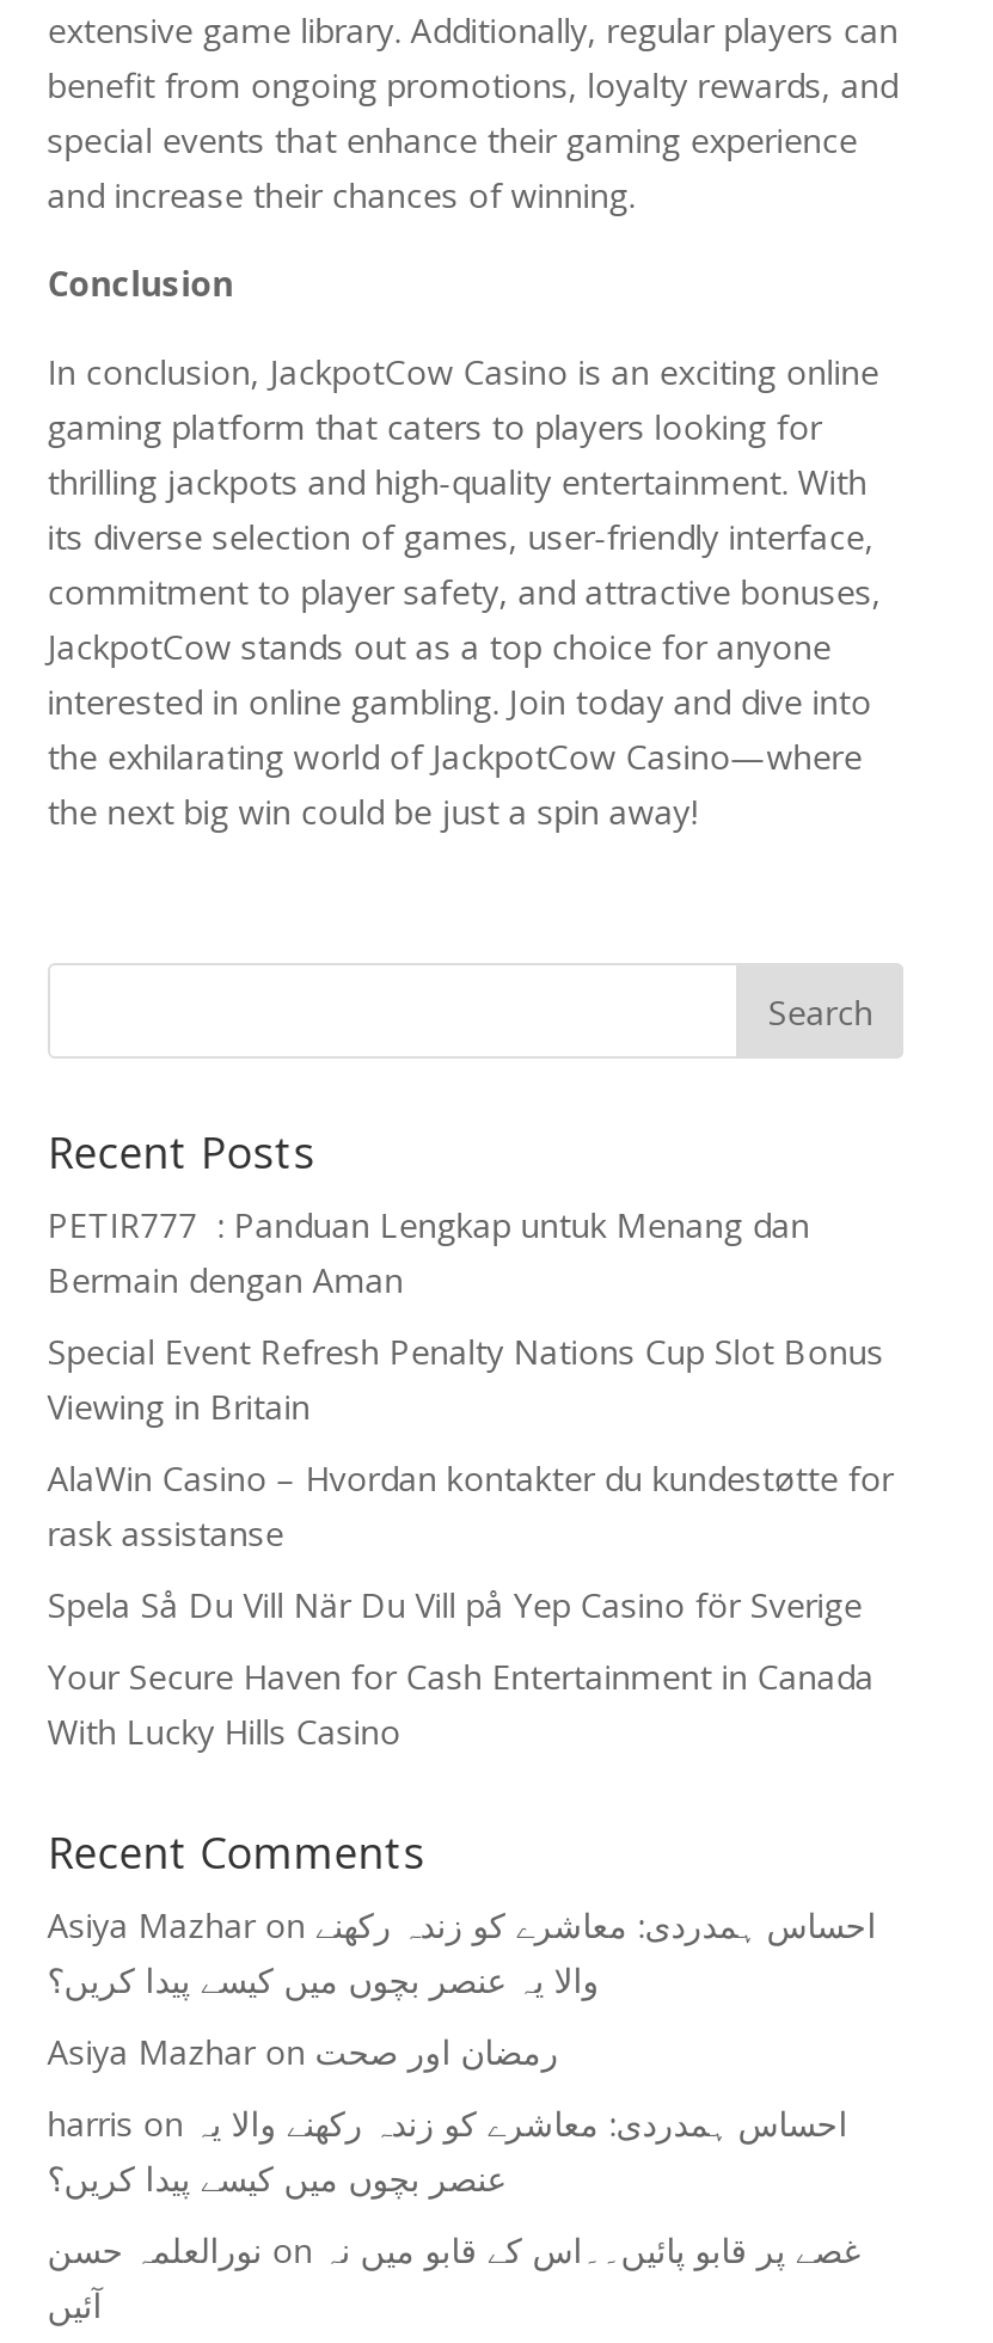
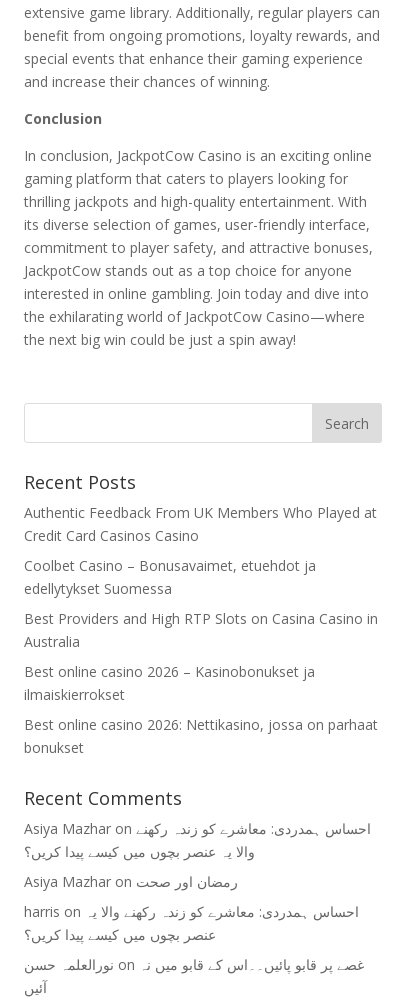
- PETIR777 : Panduan Lengkap untuk Menang dan
- Bermain dengan Aman
+ Authentic Feedback From UK Members Who Played at
+ Credit Card Casinos Casino

- Special Event Refresh Penalty Nations Cup Slot Bonus
- Viewing in Britain
+ Coolbet Casino – Bonusavaimet, etuehdot ja
+ edellytykset Suomessa

- AlaWin Casino – Hvordan kontakter du kundestøtte for
- rask assistanse
+ Best Providers and High RTP Slots on Casina Casino in
+ Australia

- Spela Så Du Vill När Du Vill på Yep Casino för Sverige
+ Best online casino 2026 – Kasinobonukset ja
+ ilmaiskierrokset

- Your Secure Haven for Cash Entertainment in Canada
- With Lucky Hills Casino
+ Best online casino 2026: Nettikasino, jossa on parhaat
+ bonukset
